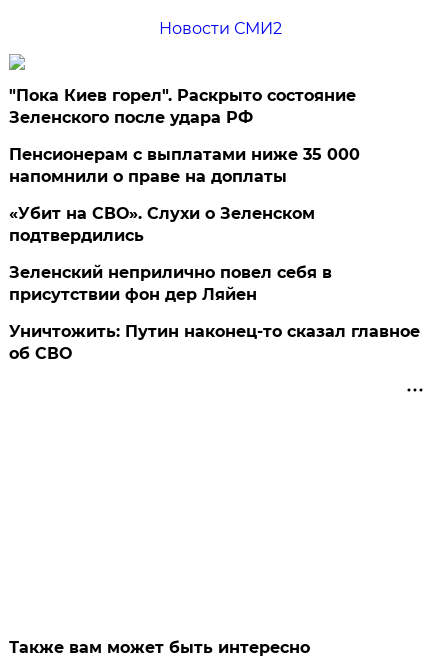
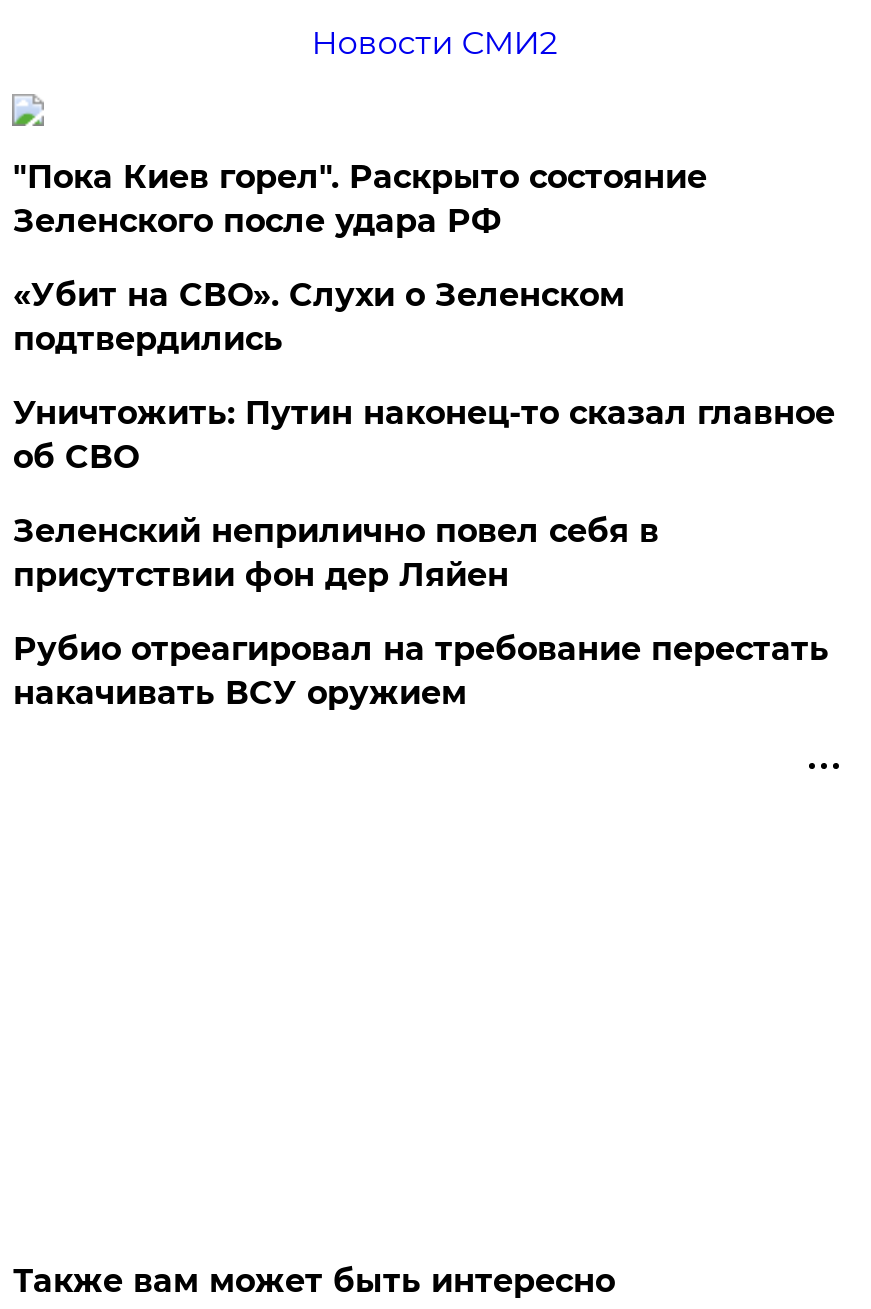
- Пенсионерам с выплатами ниже 35 000
- напомнили о праве на доплаты

moved up: «Убит на СВО». Слухи о Зеленском | подтвердились

+ Рубио отреагировал на требование перестать
+ накачивать ВСУ оружием

moved up: Уничтожить: Путин наконец-то сказал главное | об СВО
